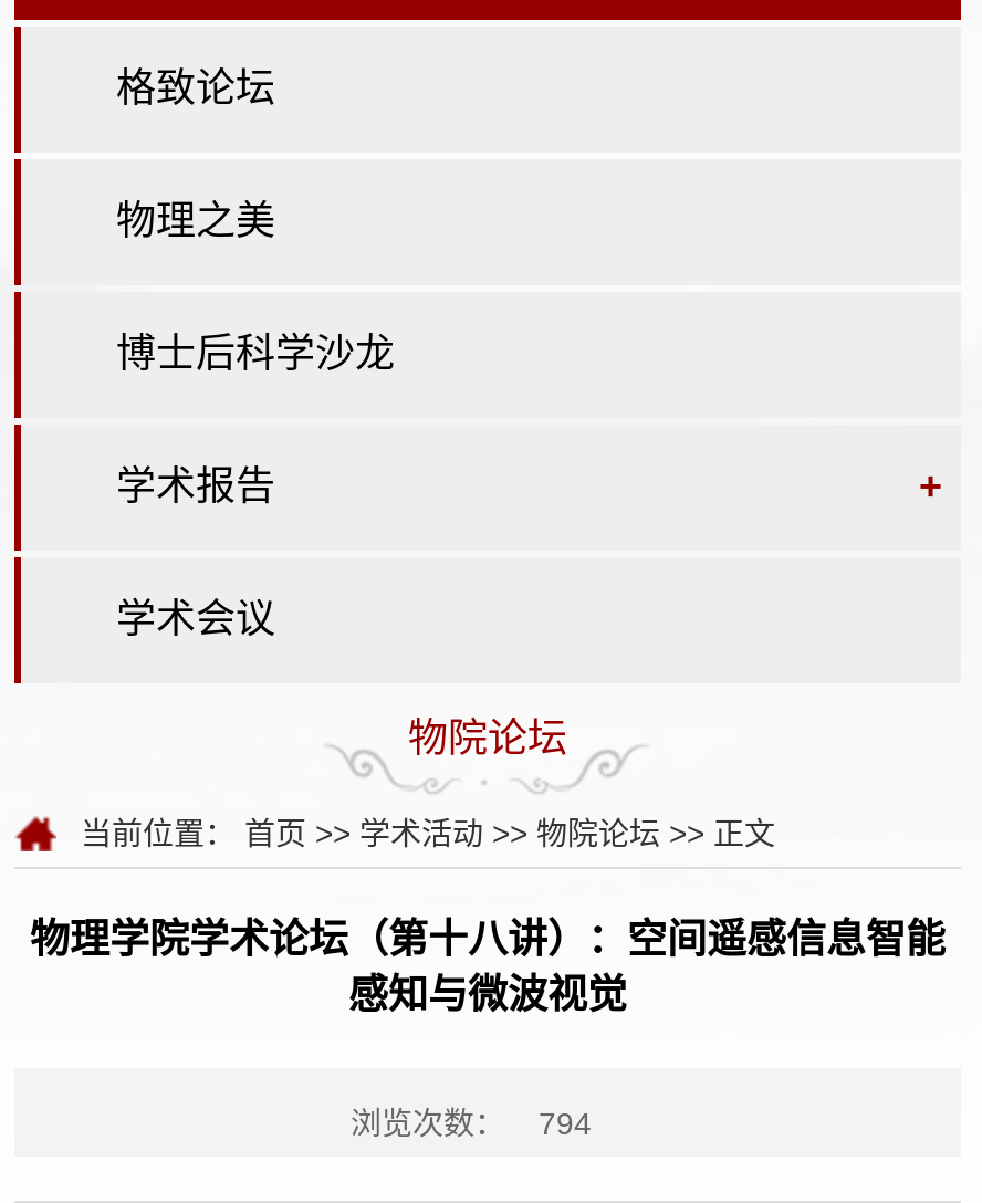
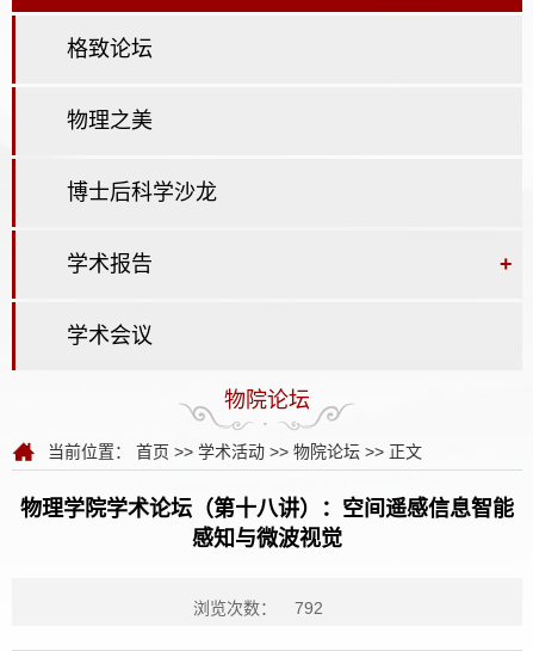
- 浏览次数： 794
+ 浏览次数： 792
